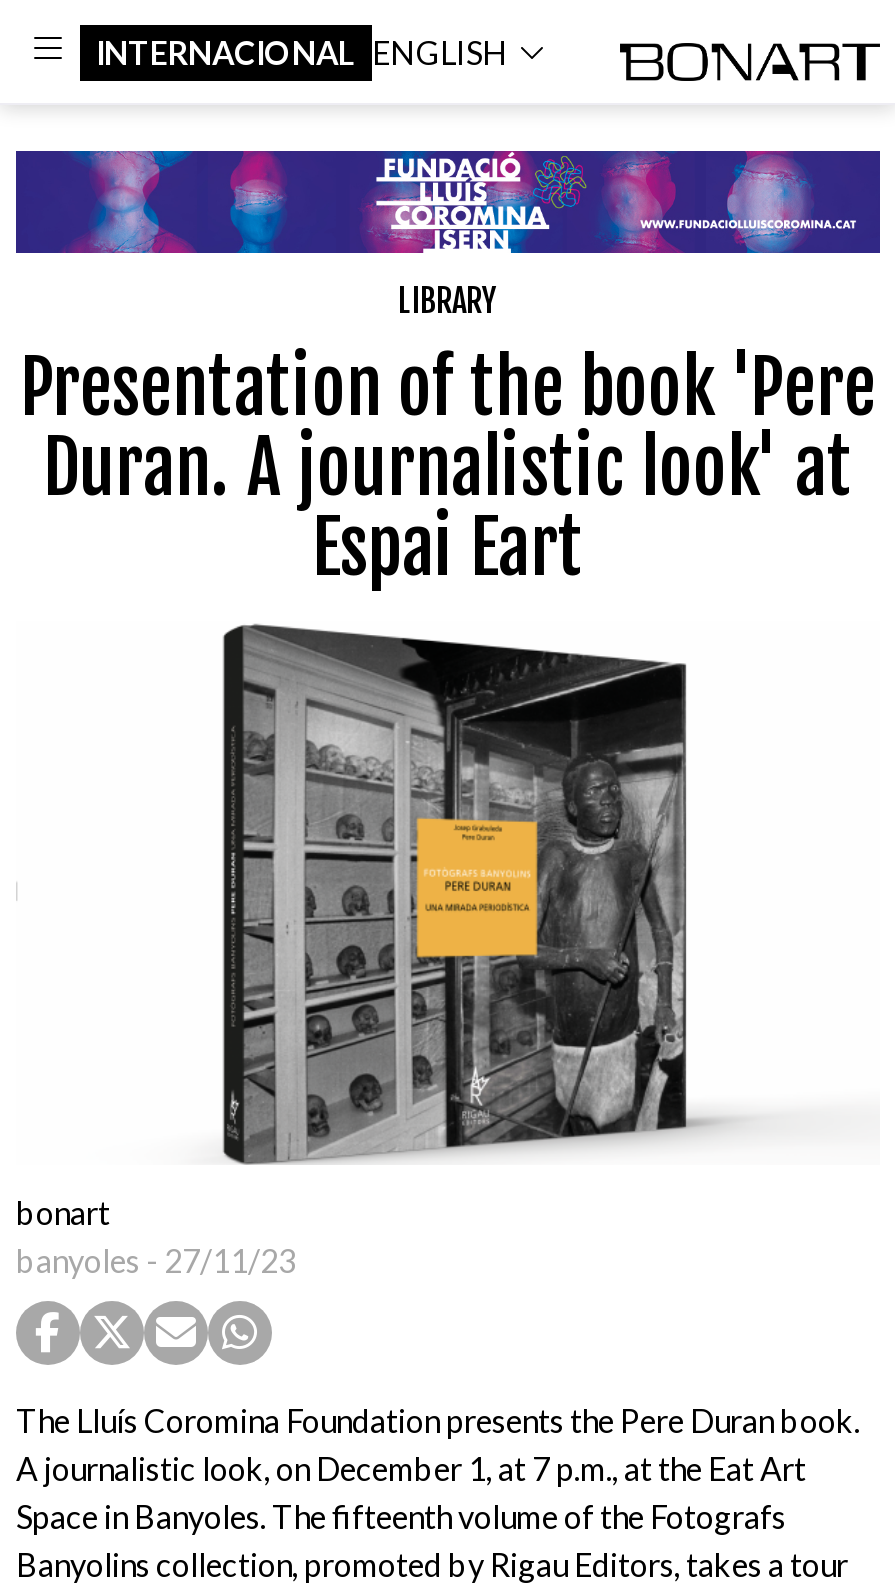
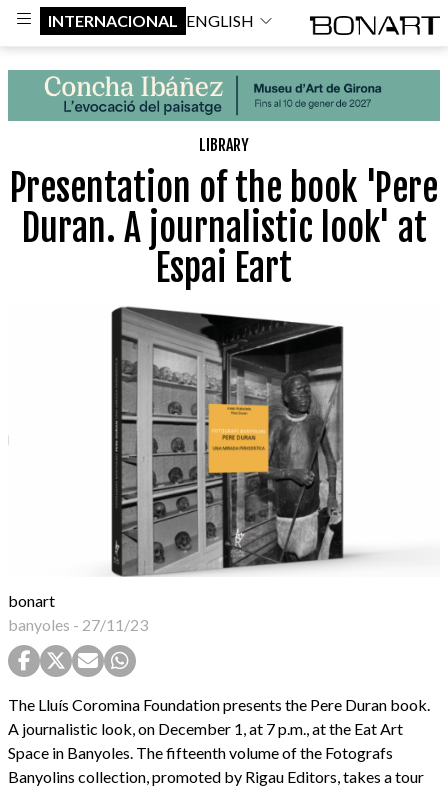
- [image]
+ [image]
